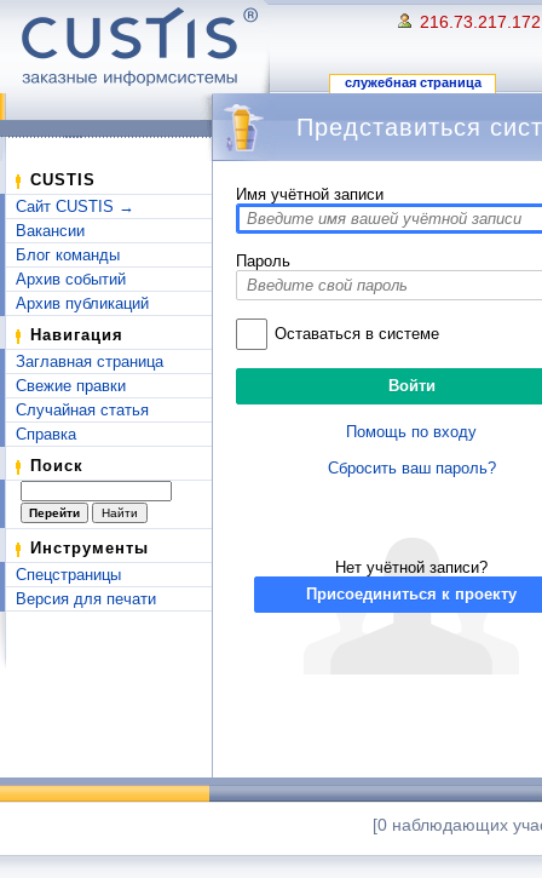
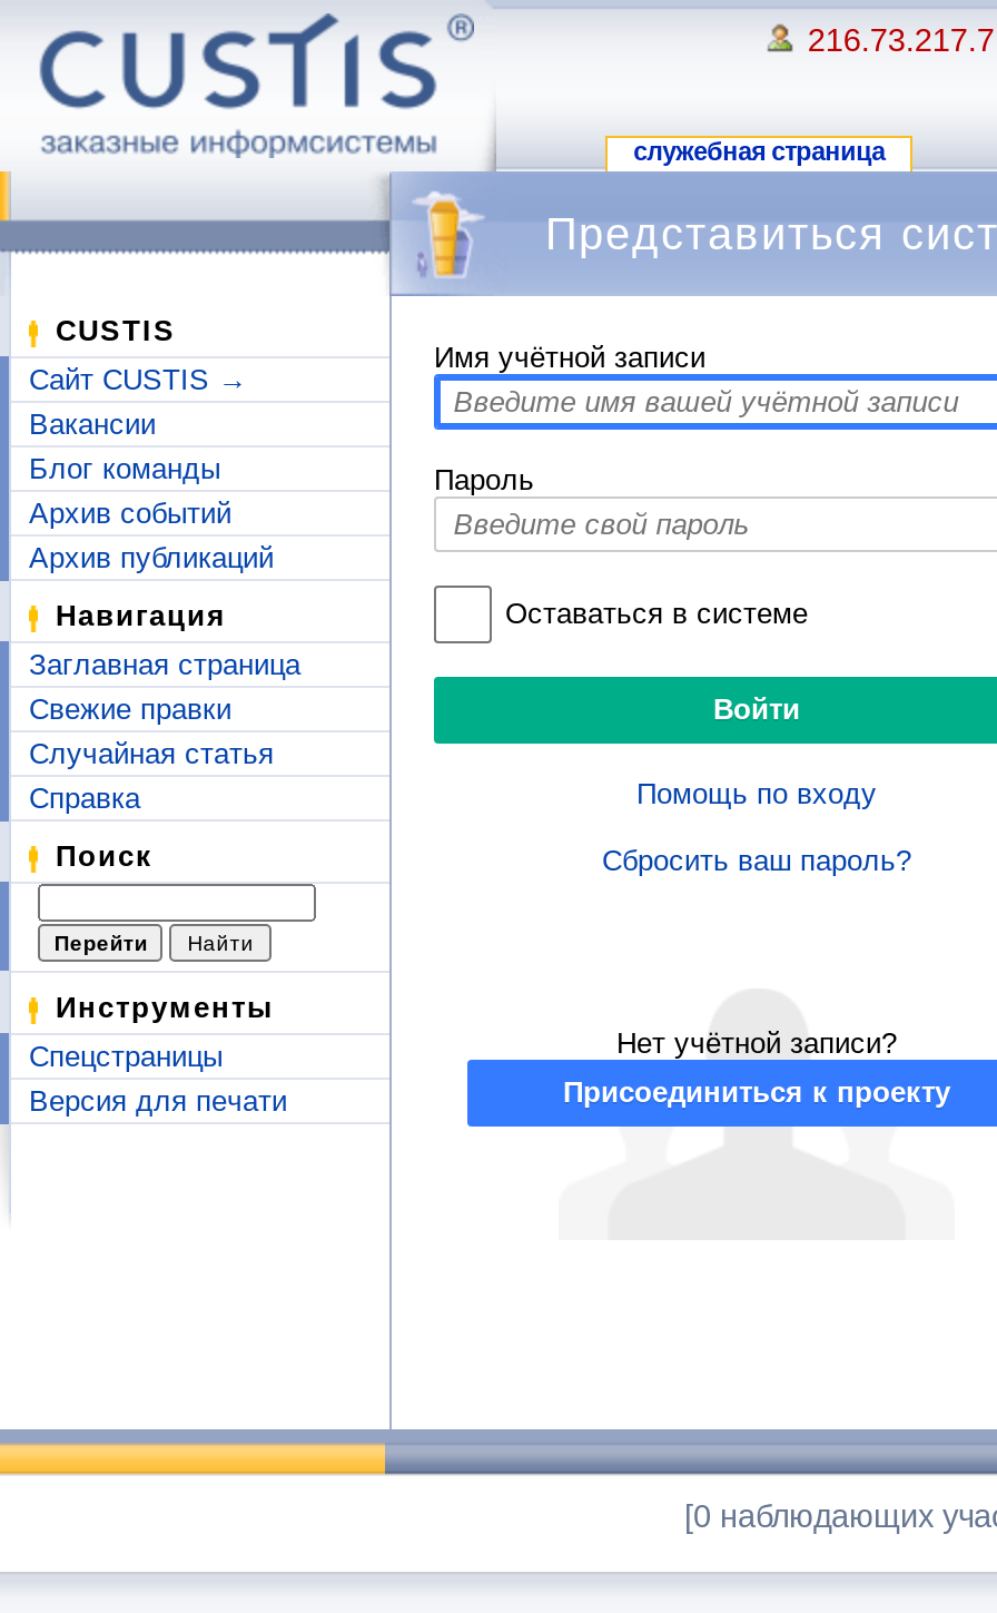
- 216.73.217.172
+ 216.73.217.7
